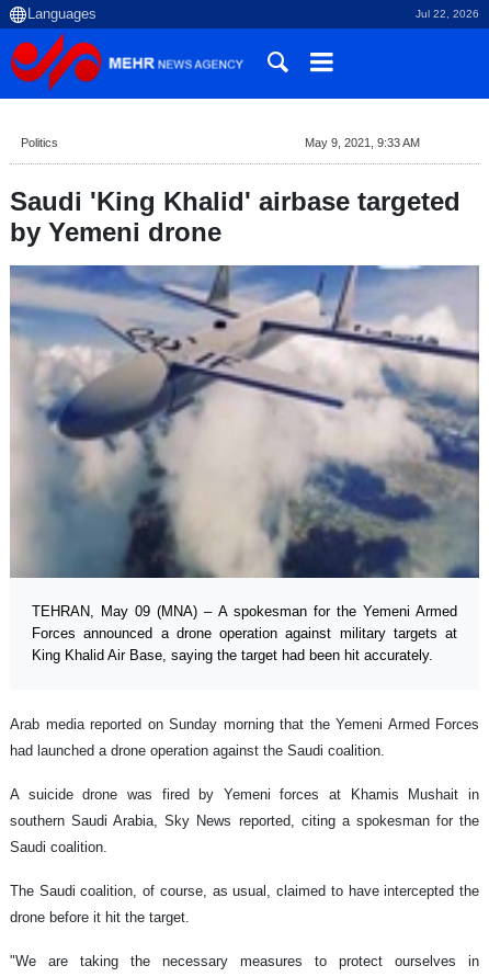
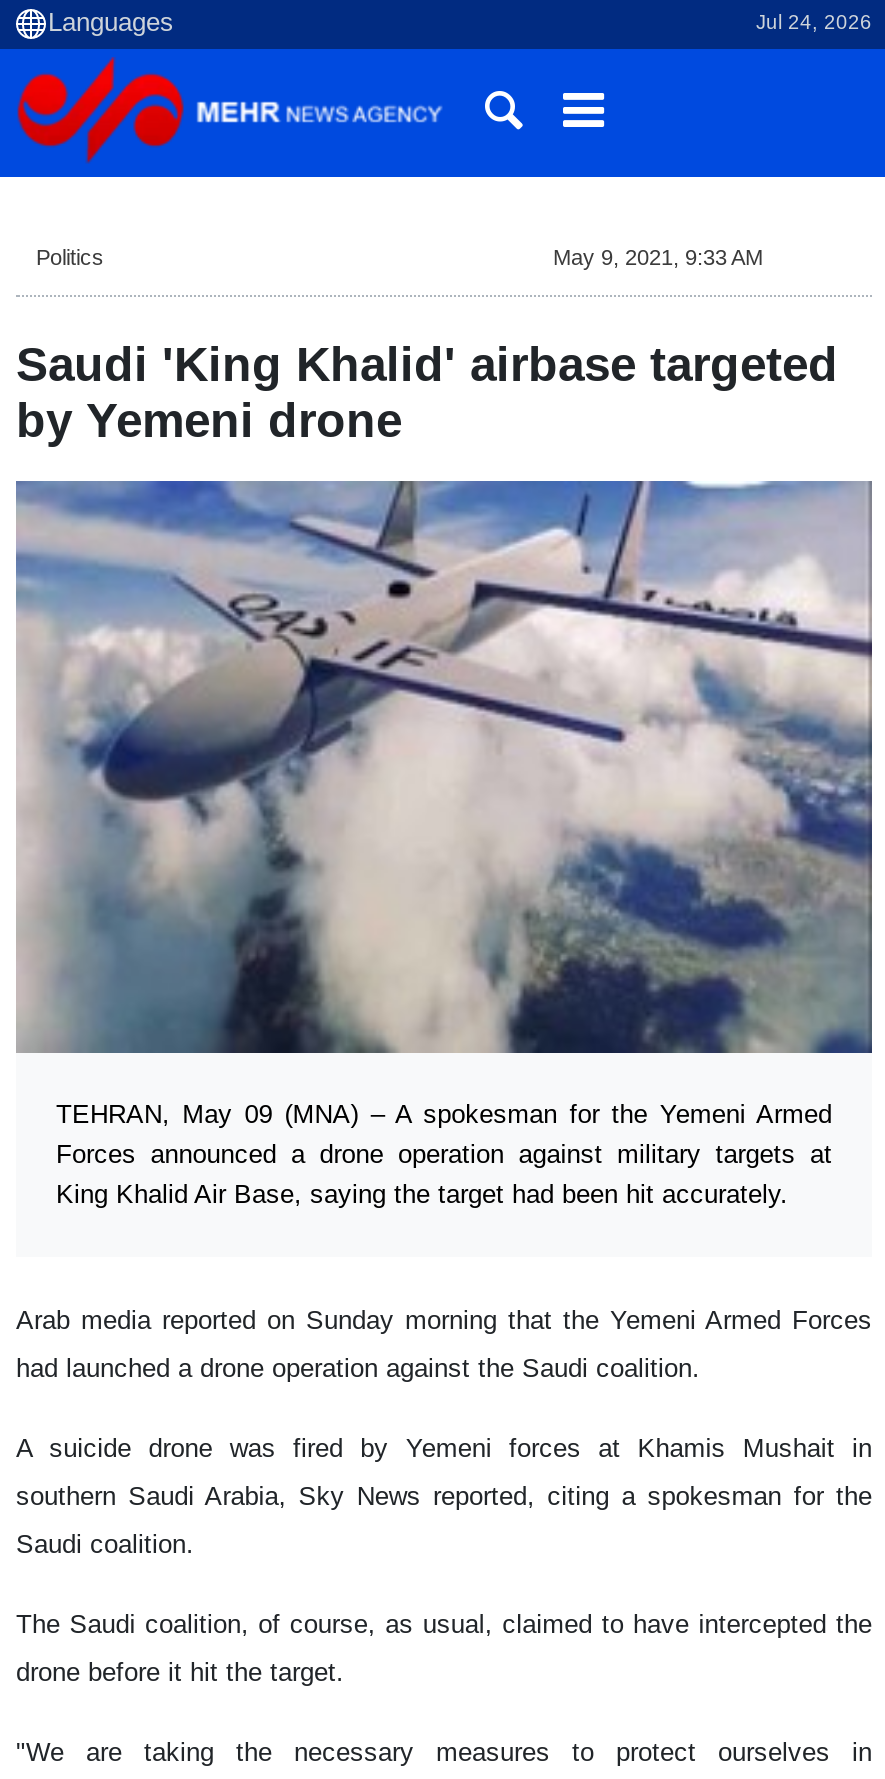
- Jul 22, 2026
+ Jul 24, 2026
